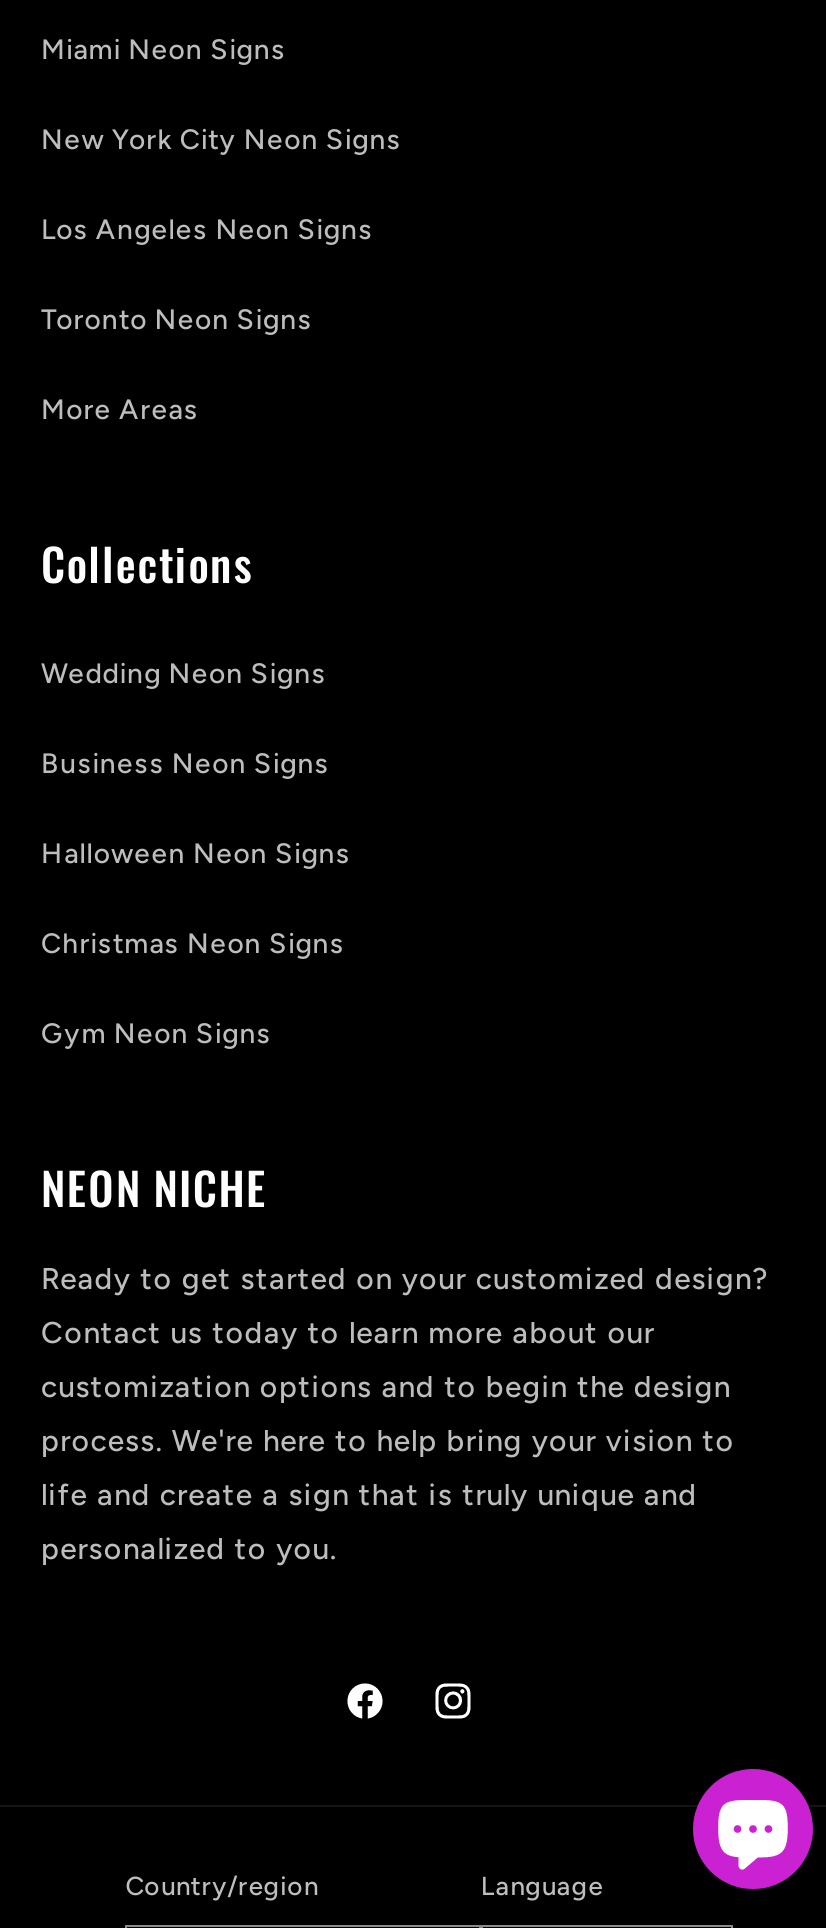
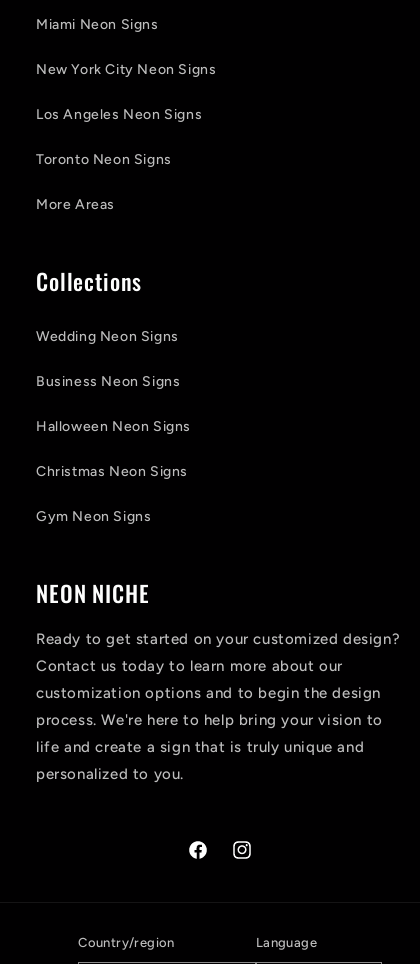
- [image]
